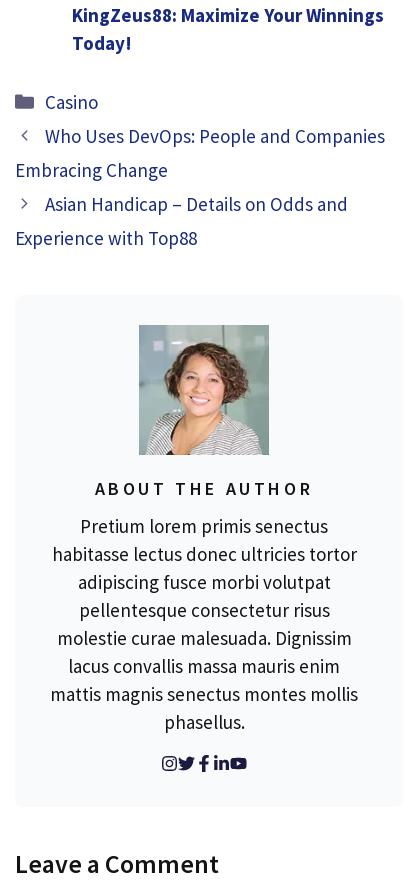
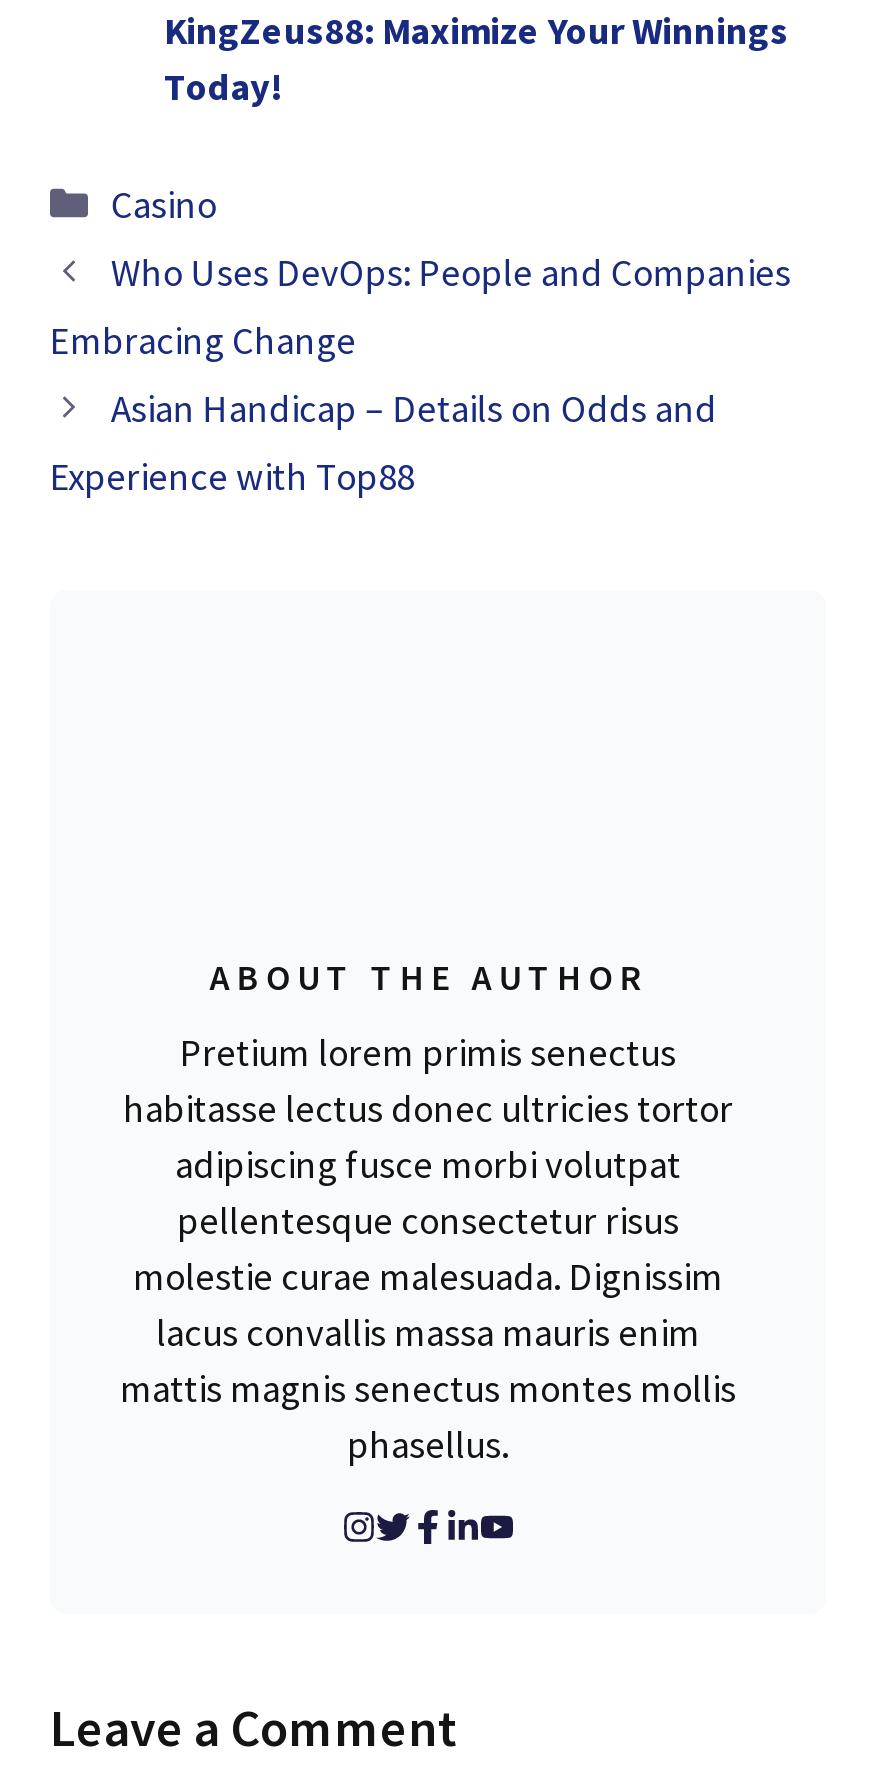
- [image]
